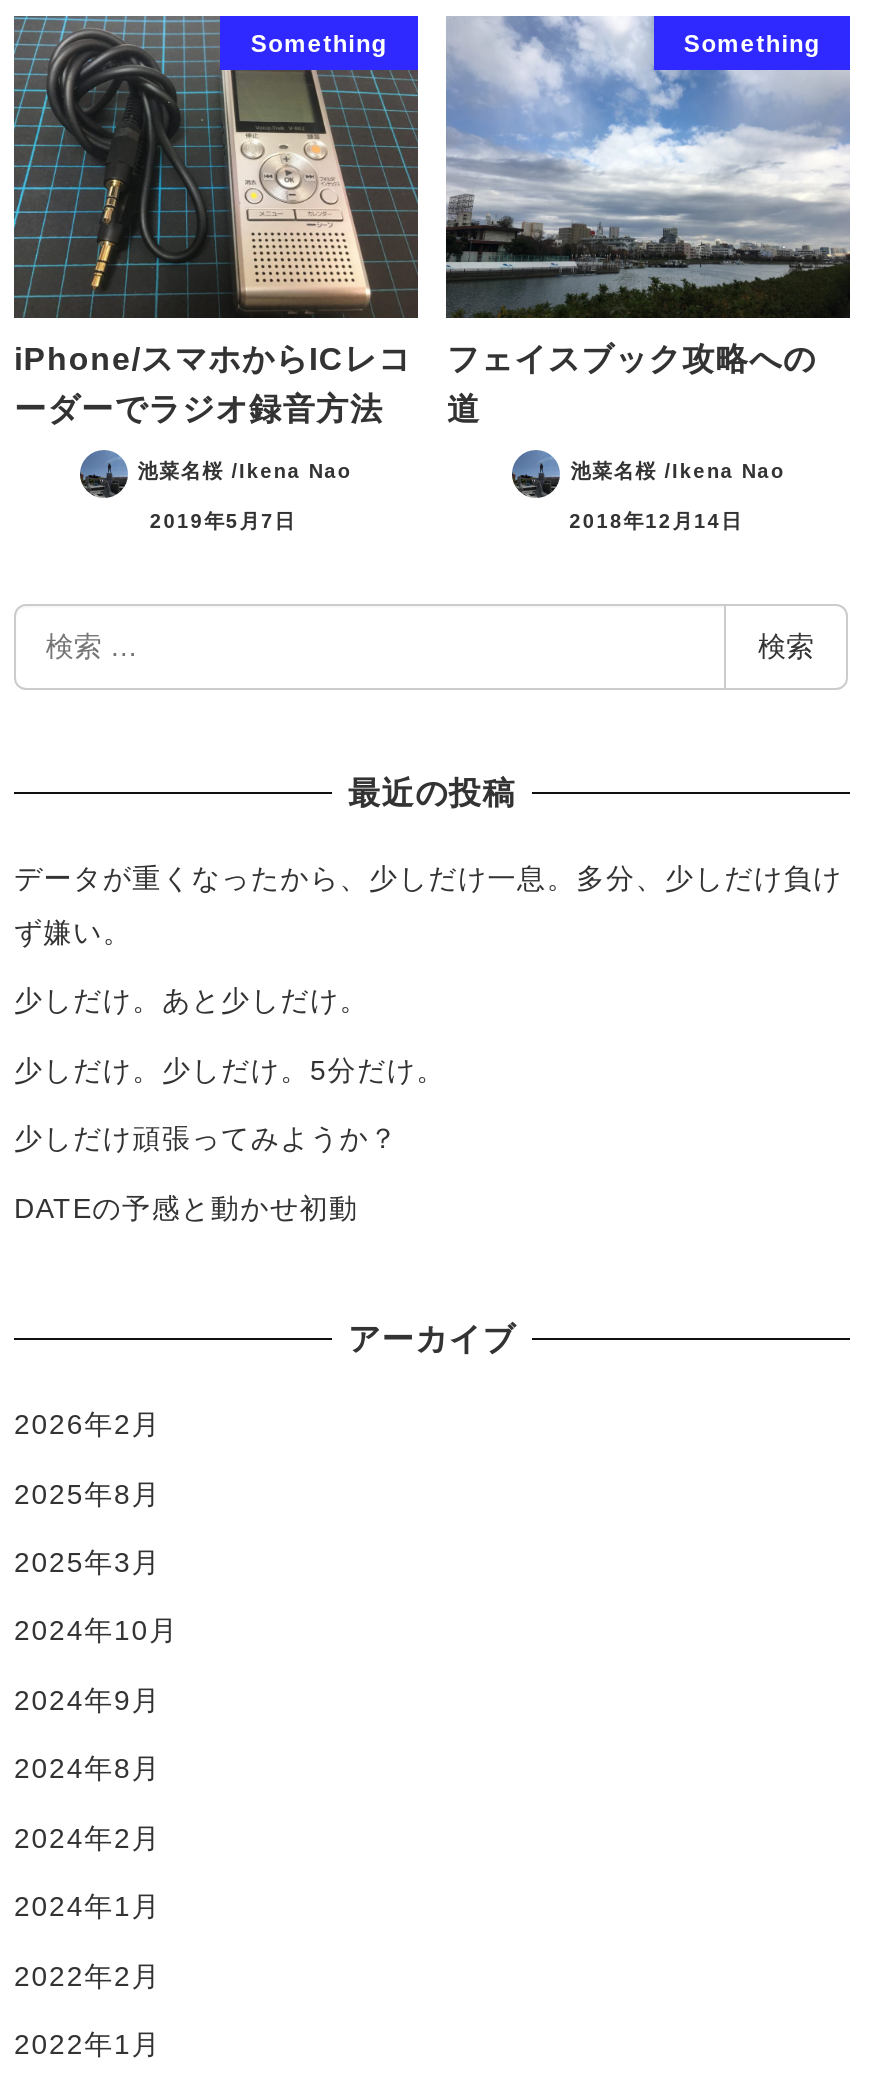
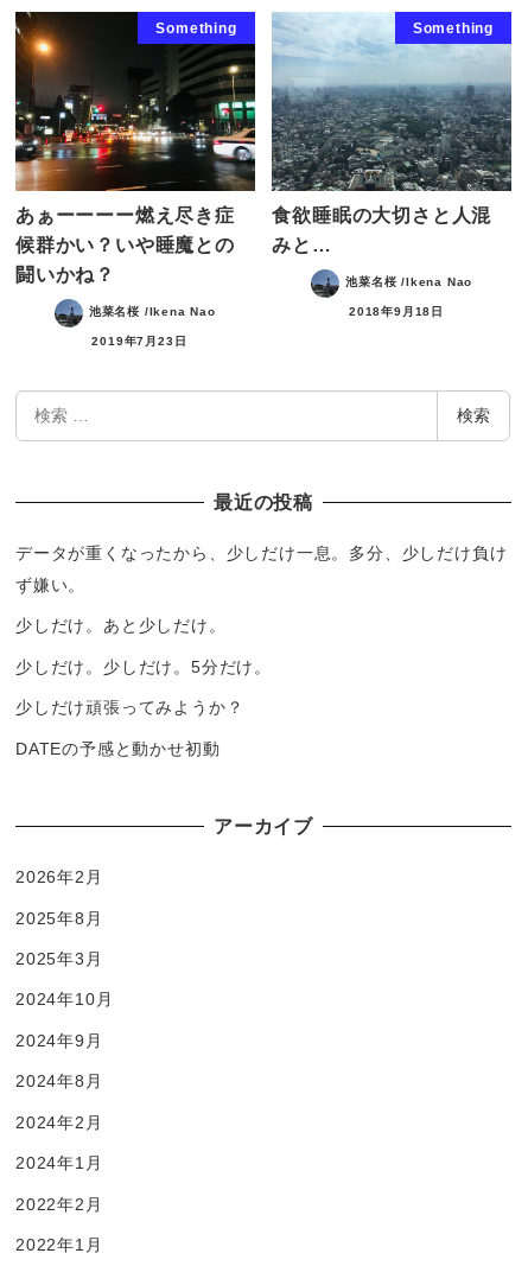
- [image]
- iPhone/スマホからICレコ
- ーダーでラジオ録音方法
+ [image]
+ あぁーーーー燃え尽き症
+ 候群かい？いや睡魔との
+ 闘いかね？

- [image]
- フェイスブック攻略への
+ [image]
+ 食欲睡眠の大切さと人混

- 道
+ みと…

- 2019年5月7日
+ 2019年7月23日

- 2018年12月14日
+ 2018年9月18日
